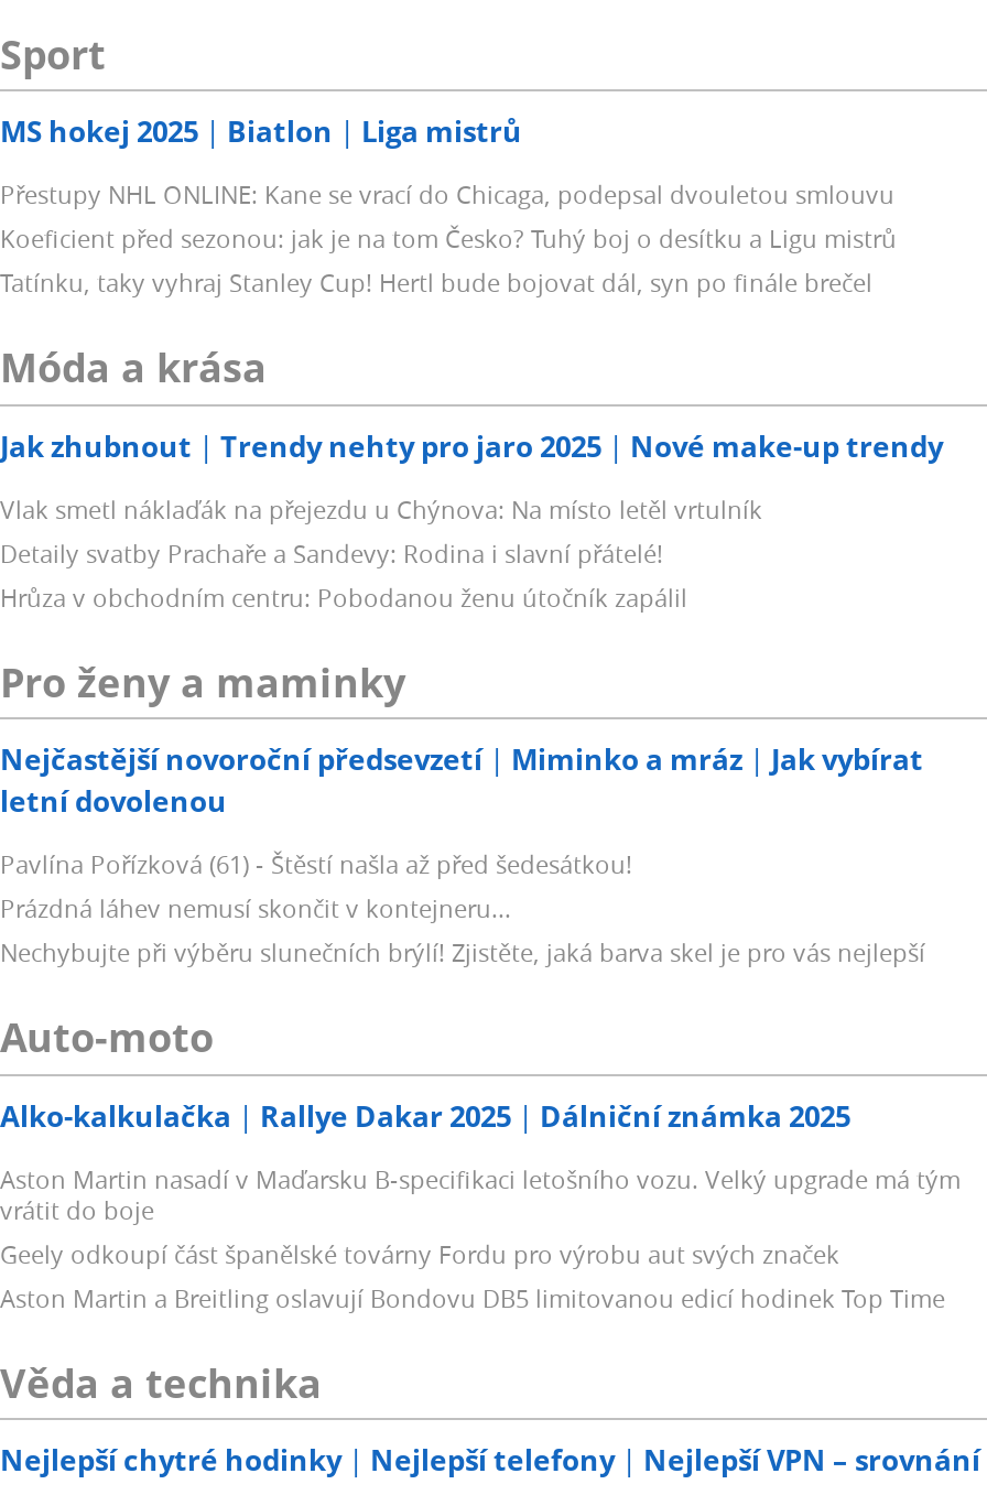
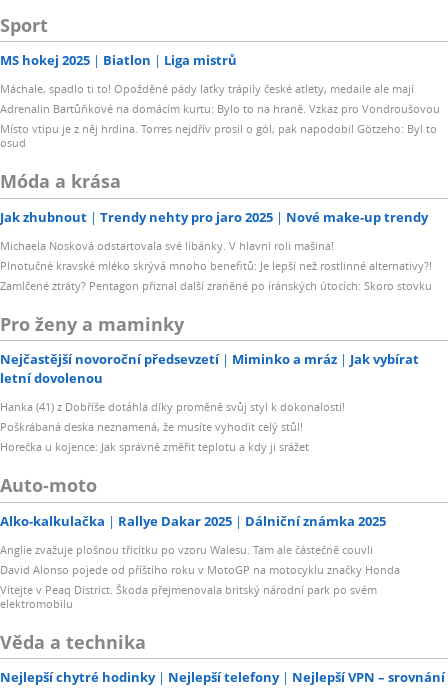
- Přestupy NHL ONLINE: Kane se vrací do Chicaga, podepsal dvouletou smlouvu
- Koeficient před sezonou: jak je na tom Česko? Tuhý boj o desítku a Ligu mistrů
- Tatínku, taky vyhraj Stanley Cup! Hertl bude bojovat dál, syn po finále brečel
+ Máchale, spadlo ti to! Opožděné pády laťky trápily české atlety, medaile ale mají
+ Adrenalin Bartůňkové na domácím kurtu: Bylo to na hraně. Vzkaz pro Vondroušovou
+ Místo vtipu je z něj hrdina. Torres nejdřív prosil o gól, pak napodobil Götzeho: Byl to
+ osud

- Vlak smetl náklaďák na přejezdu u Chýnova: Na místo letěl vrtulník
- Detaily svatby Prachaře a Sandevy: Rodina i slavní přátelé!
- Hrůza v obchodním centru: Pobodanou ženu útočník zapálil
+ Michaela Nosková odstartovala své líbánky. V hlavní roli mašina!
+ Plnotučné kravské mléko skrývá mnoho benefitů: Je lepší než rostlinné alternativy?!
+ Zamlčené ztráty? Pentagon přiznal další zraněné po íránských útocích: Skoro stovku

- Pavlína Pořízková (61) - Štěstí našla až před šedesátkou!
- Prázdná láhev nemusí skončit v kontejneru...
- Nechybujte při výběru slunečních brýlí! Zjistěte, jaká barva skel je pro vás nejlepší
+ Hanka (41) z Dobříše dotáhla díky proměně svůj styl k dokonalosti!
+ Poškrábaná deska neznamená, že musíte vyhodit celý stůl!
+ Horečka u kojence: Jak správně změřit teplotu a kdy ji srážet

- Aston Martin nasadí v Maďarsku B-specifikaci letošního vozu. Velký upgrade má tým
- vrátit do boje
- Geely odkoupí část španělské továrny Fordu pro výrobu aut svých značek
- Aston Martin a Breitling oslavují Bondovu DB5 limitovanou edicí hodinek Top Time
+ Anglie zvažuje plošnou třicítku po vzoru Walesu. Tam ale částečně couvli
+ David Alonso pojede od příštího roku v MotoGP na motocyklu značky Honda
+ Vítejte v Peaq District. Škoda přejmenovala britský národní park po svém
+ elektromobilu
